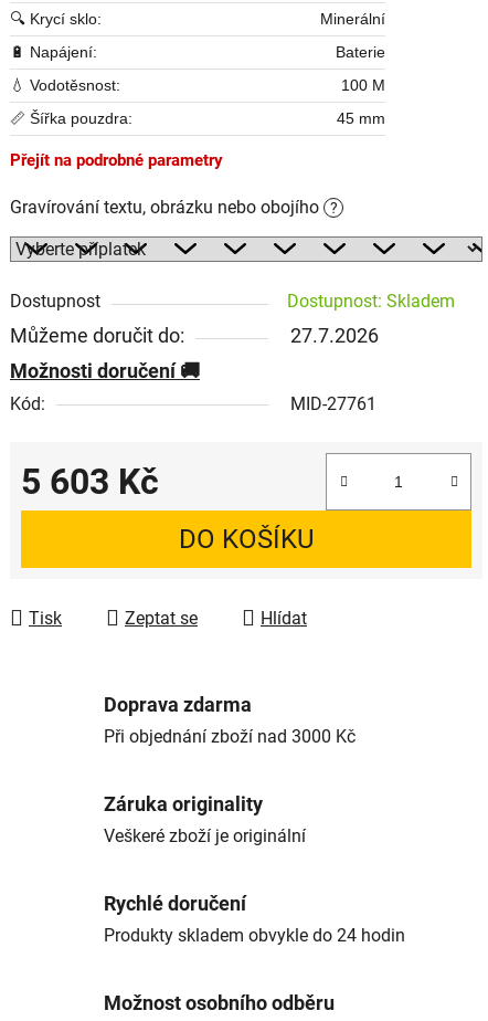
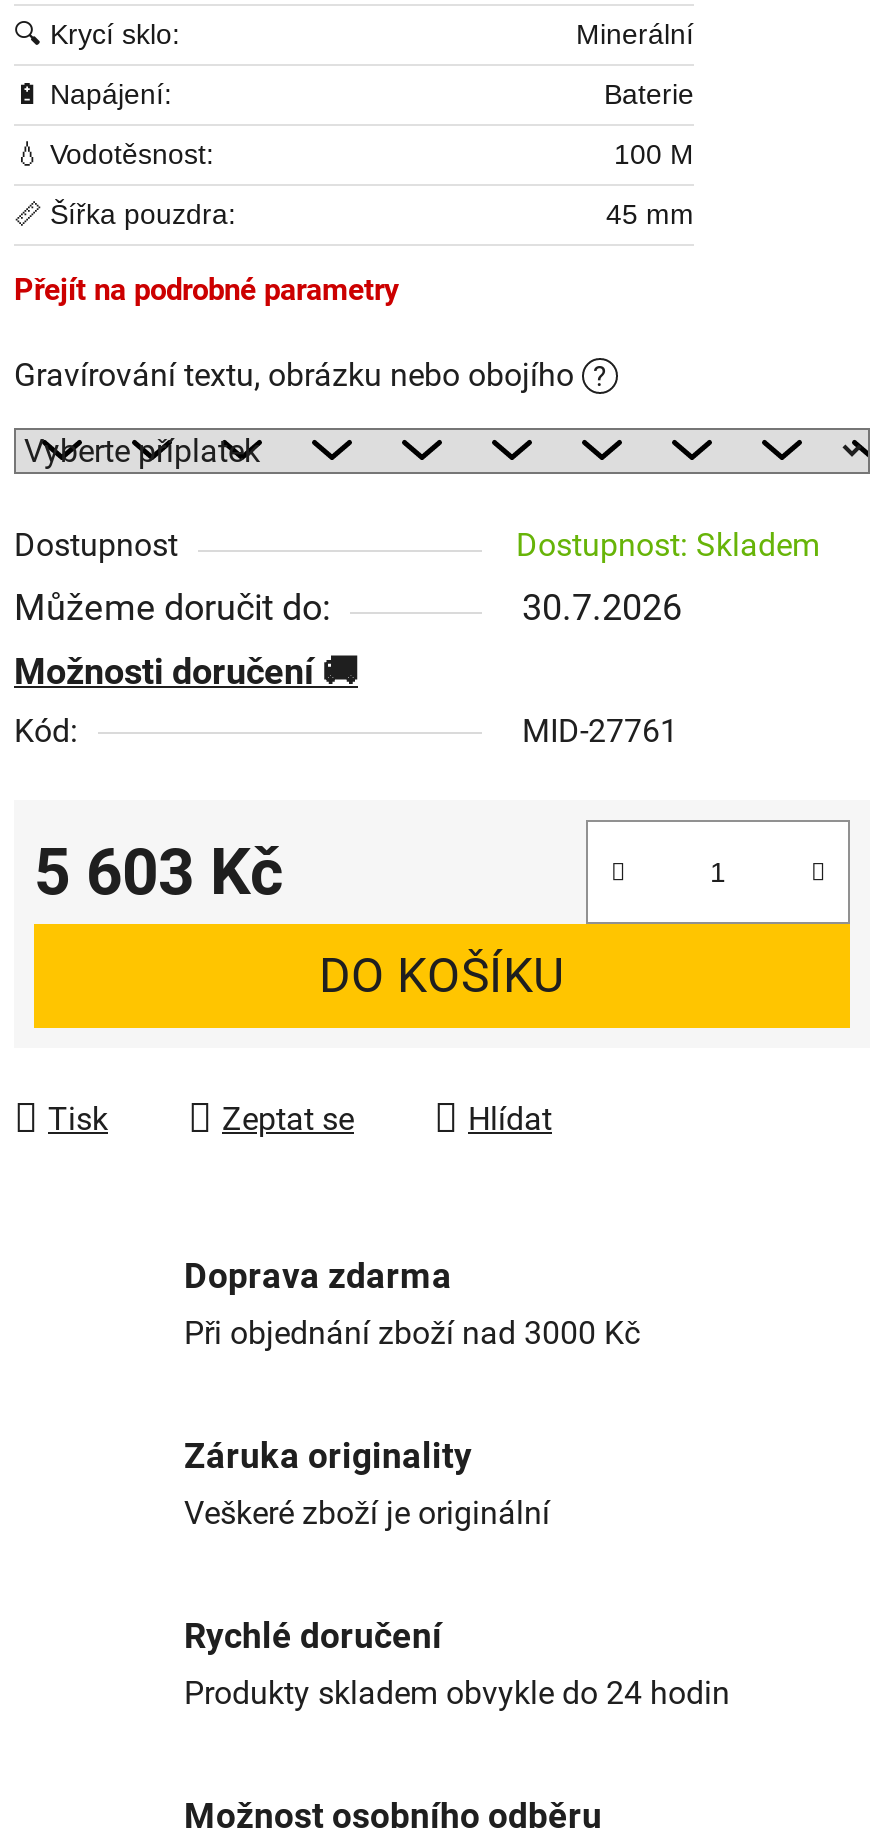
- 27.7.2026
+ 30.7.2026
